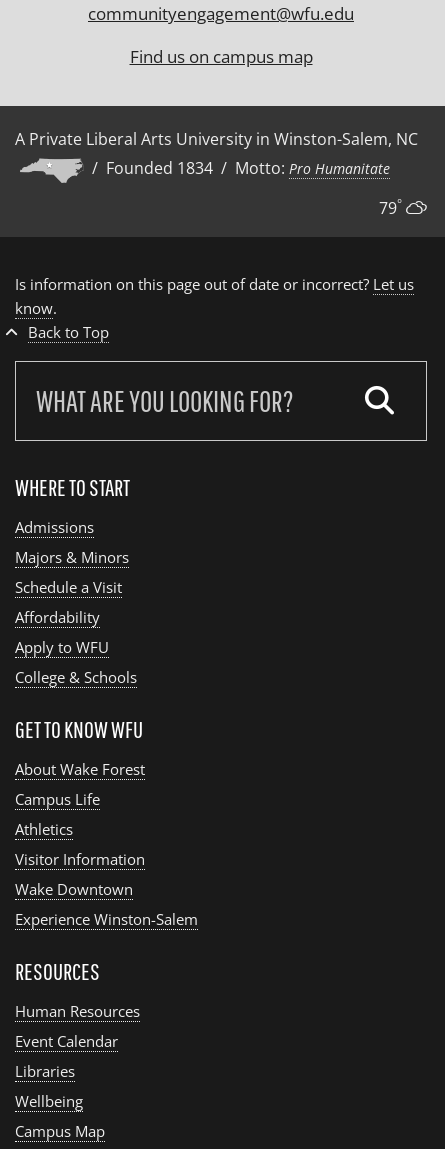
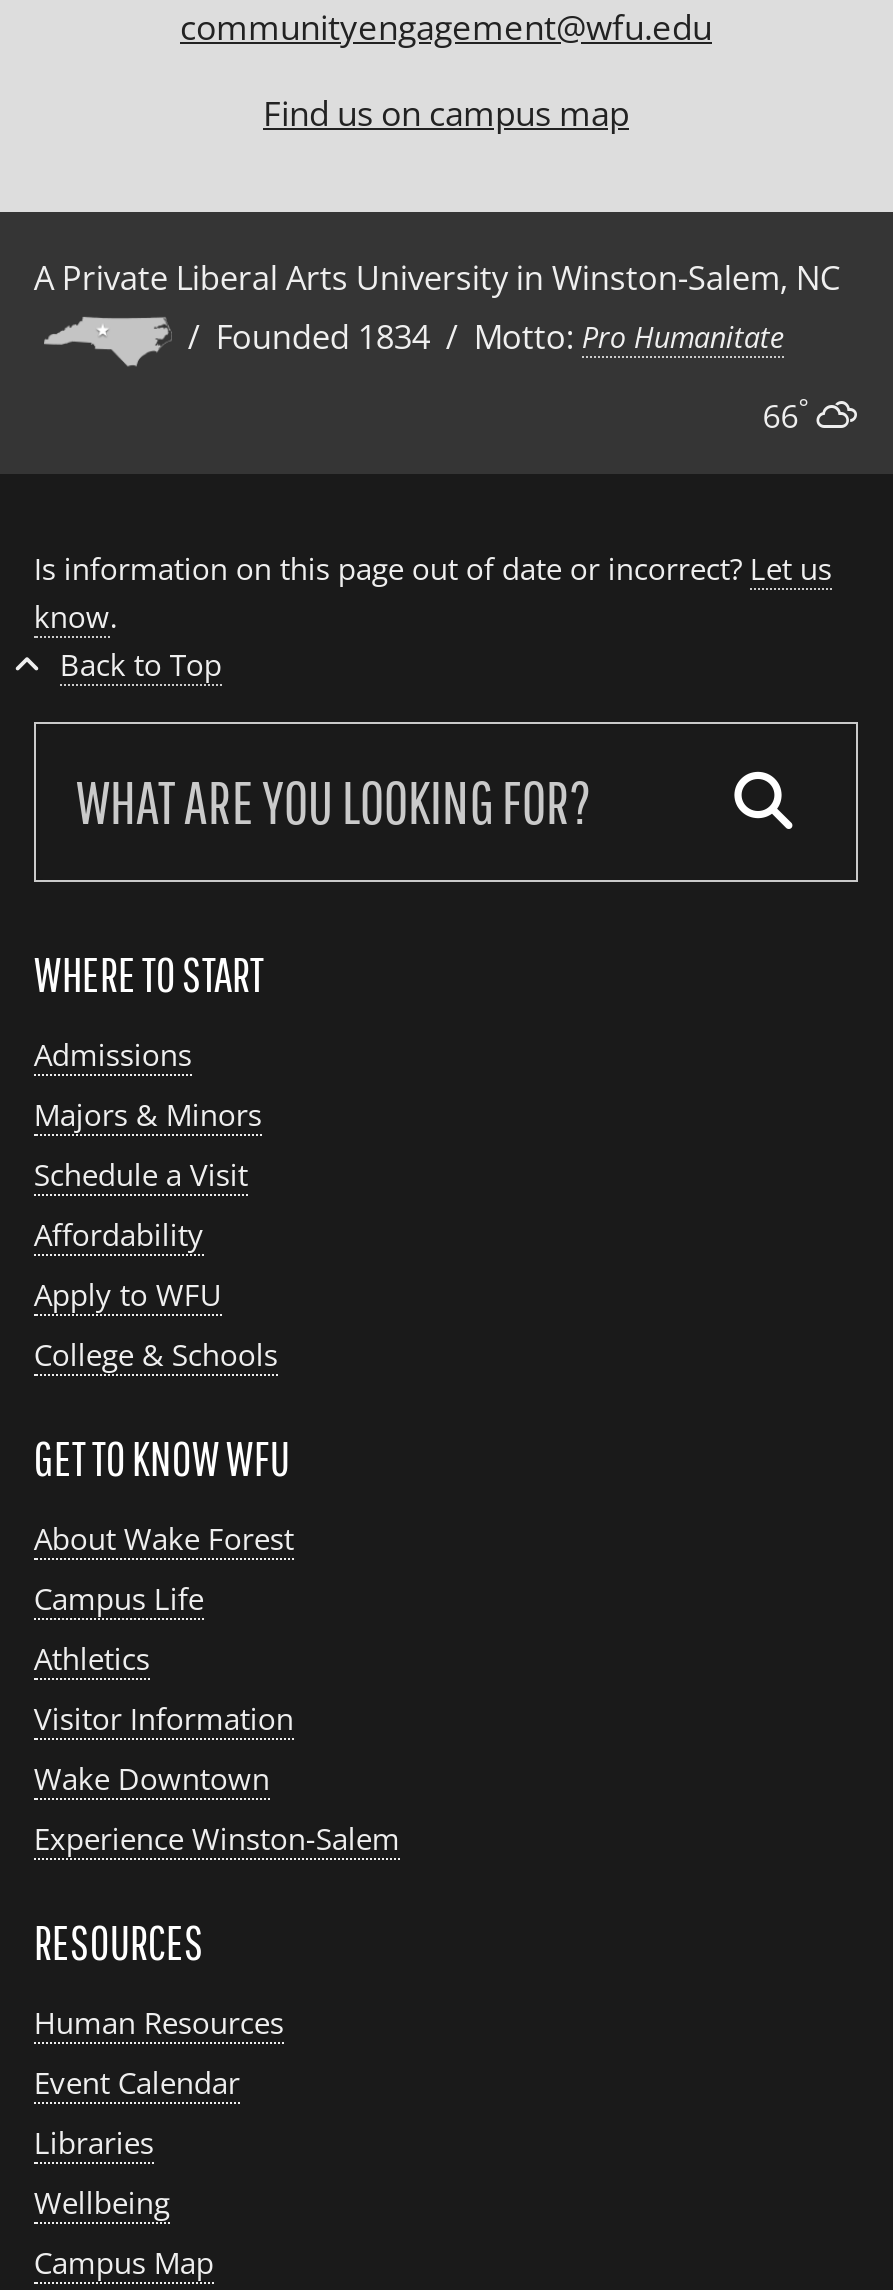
- 79°
+ 66°
